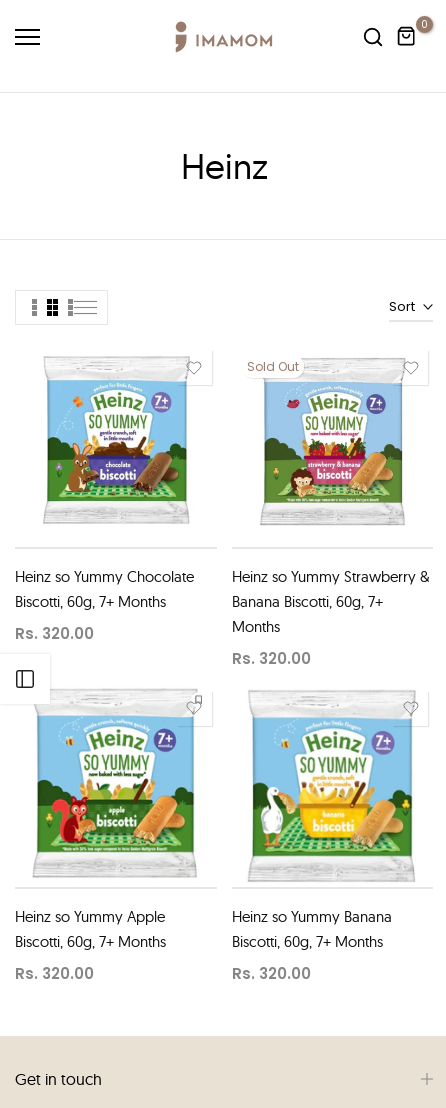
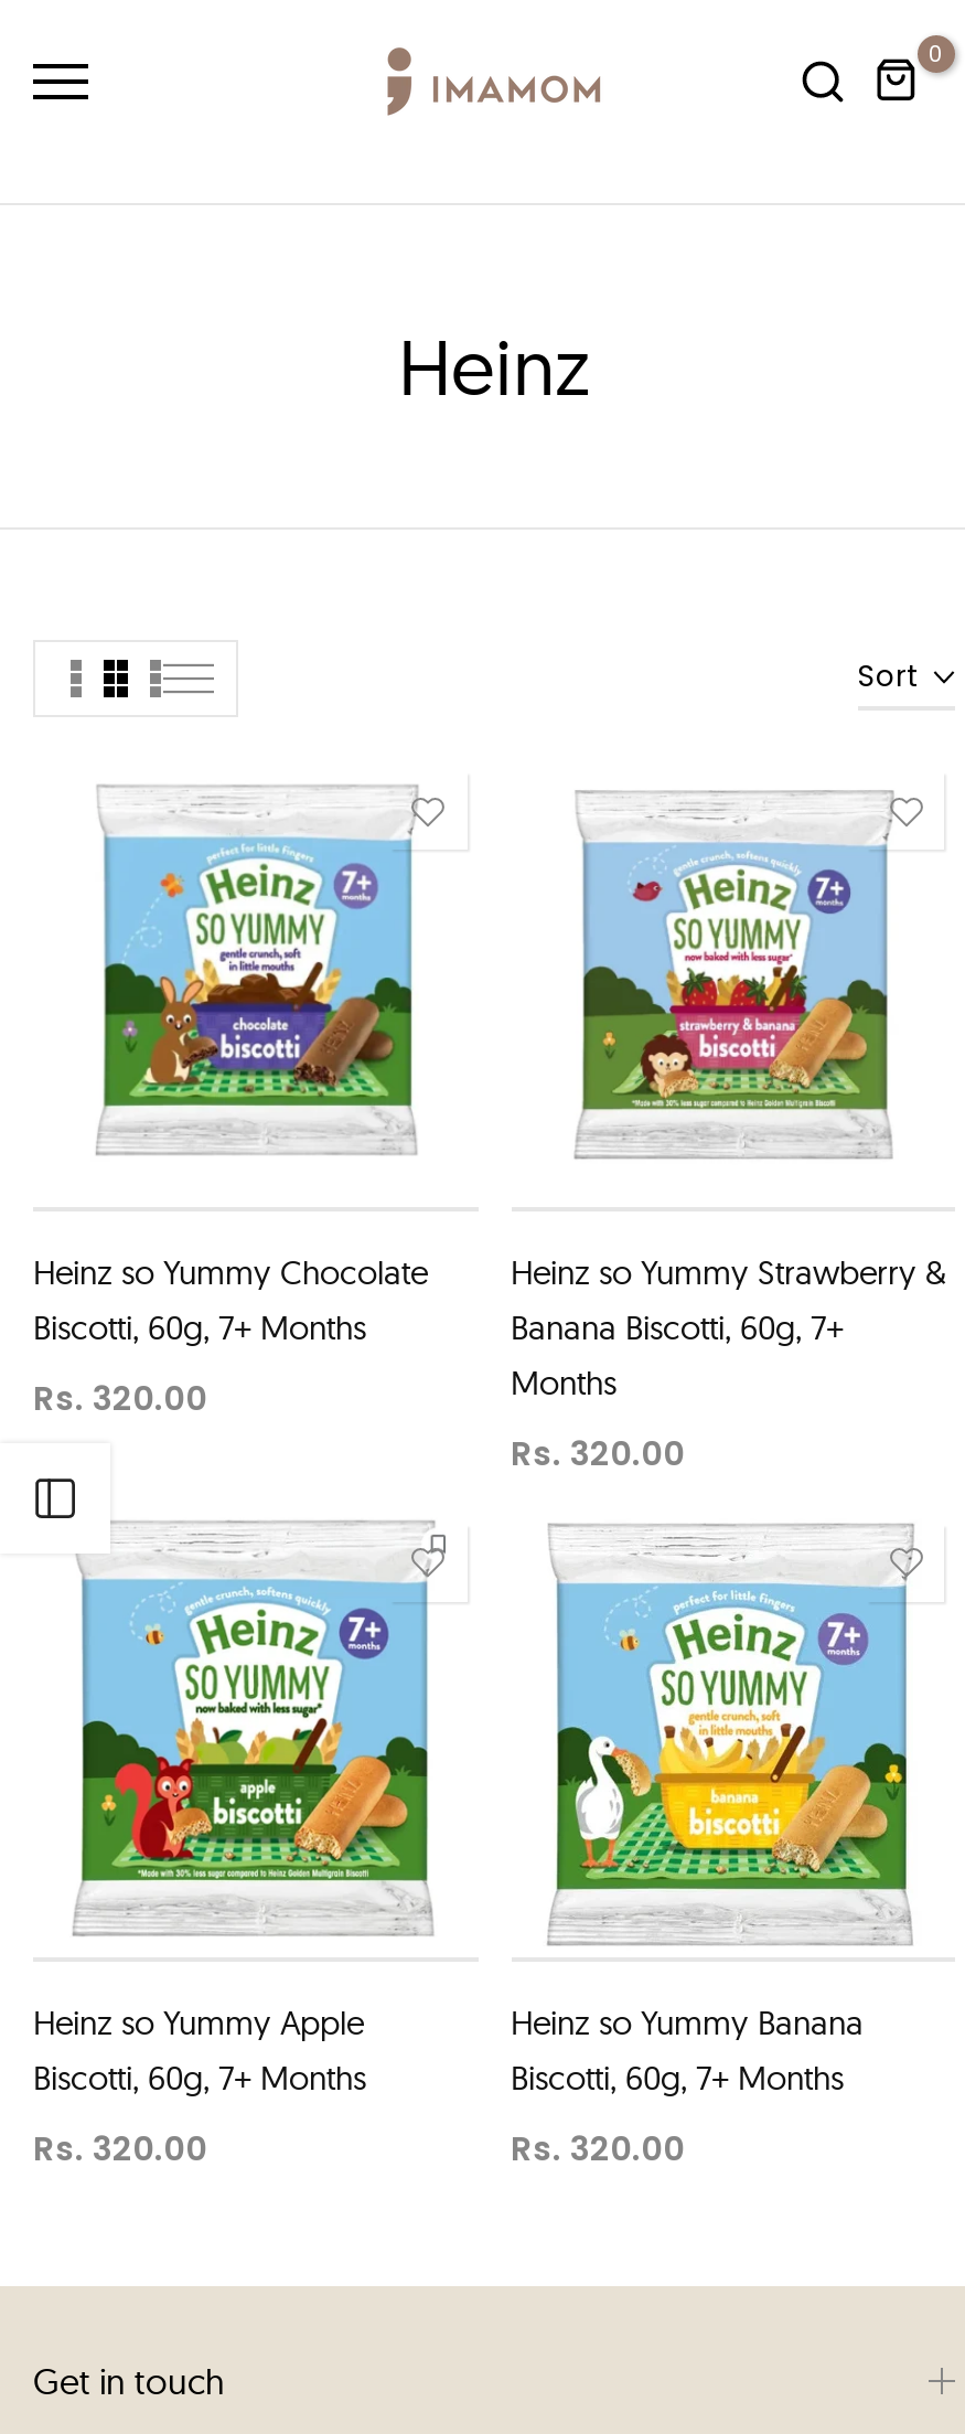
- Sold Out
